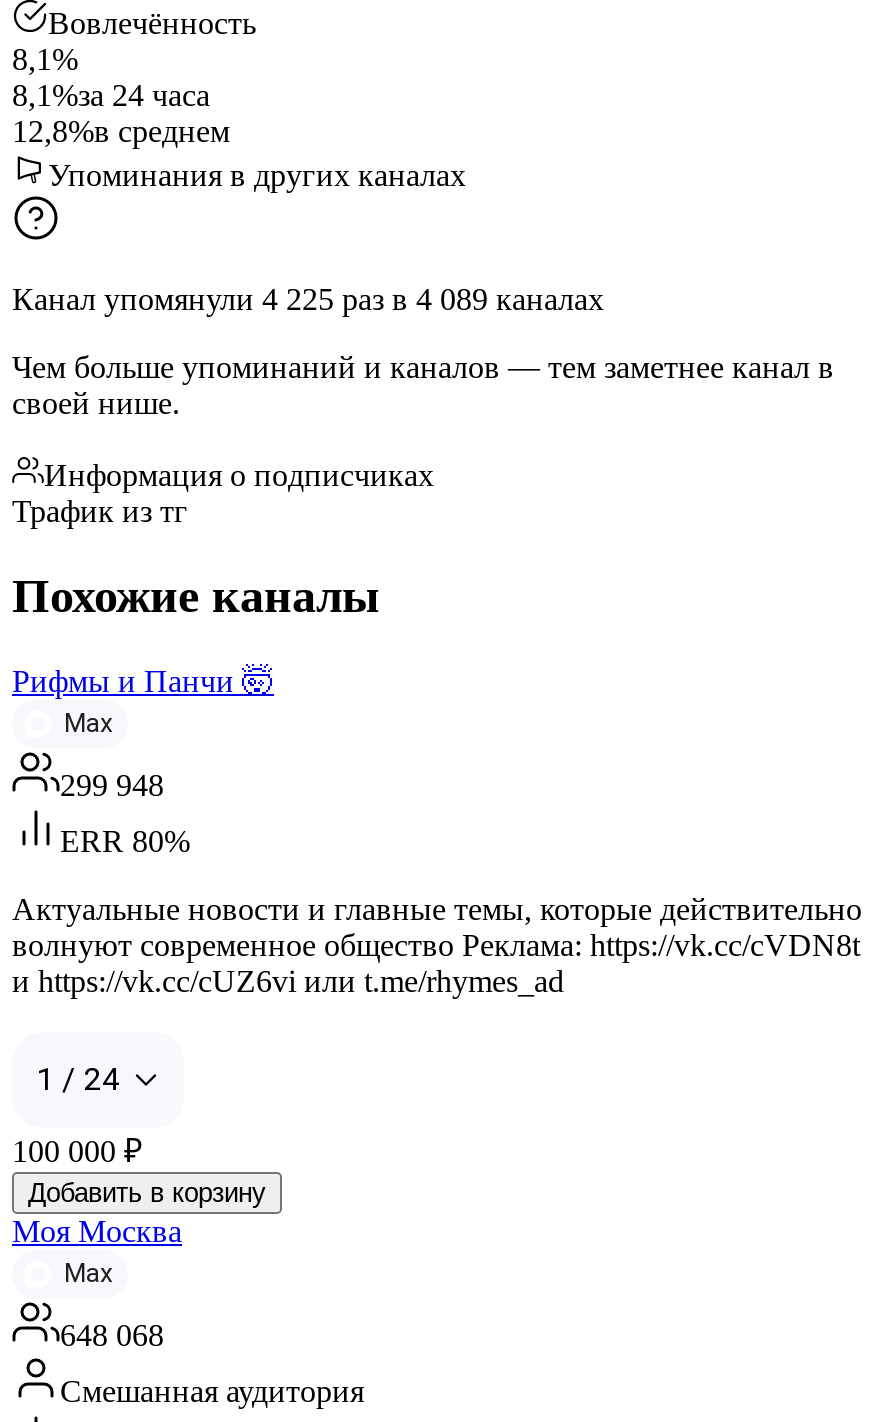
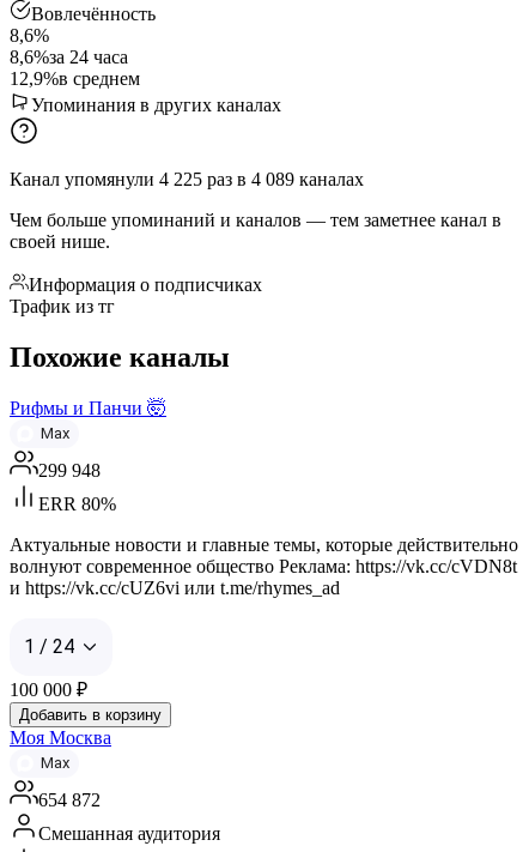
- 8,1%
+ 8,6%

- 8,1%за 24 часа
+ 8,6%за 24 часа

- 12,8%в среднем
+ 12,9%в среднем

- 648 068
+ 654 872
